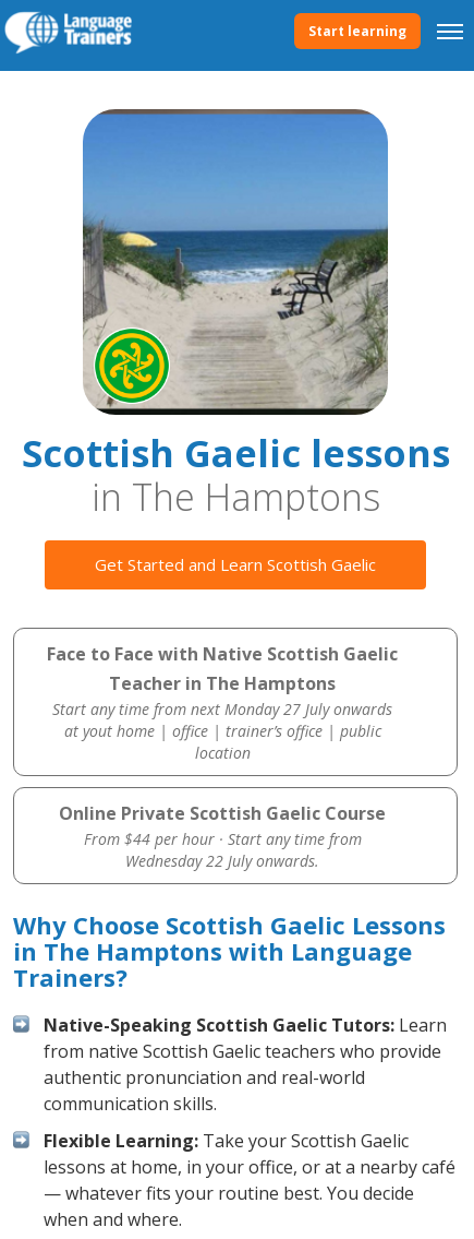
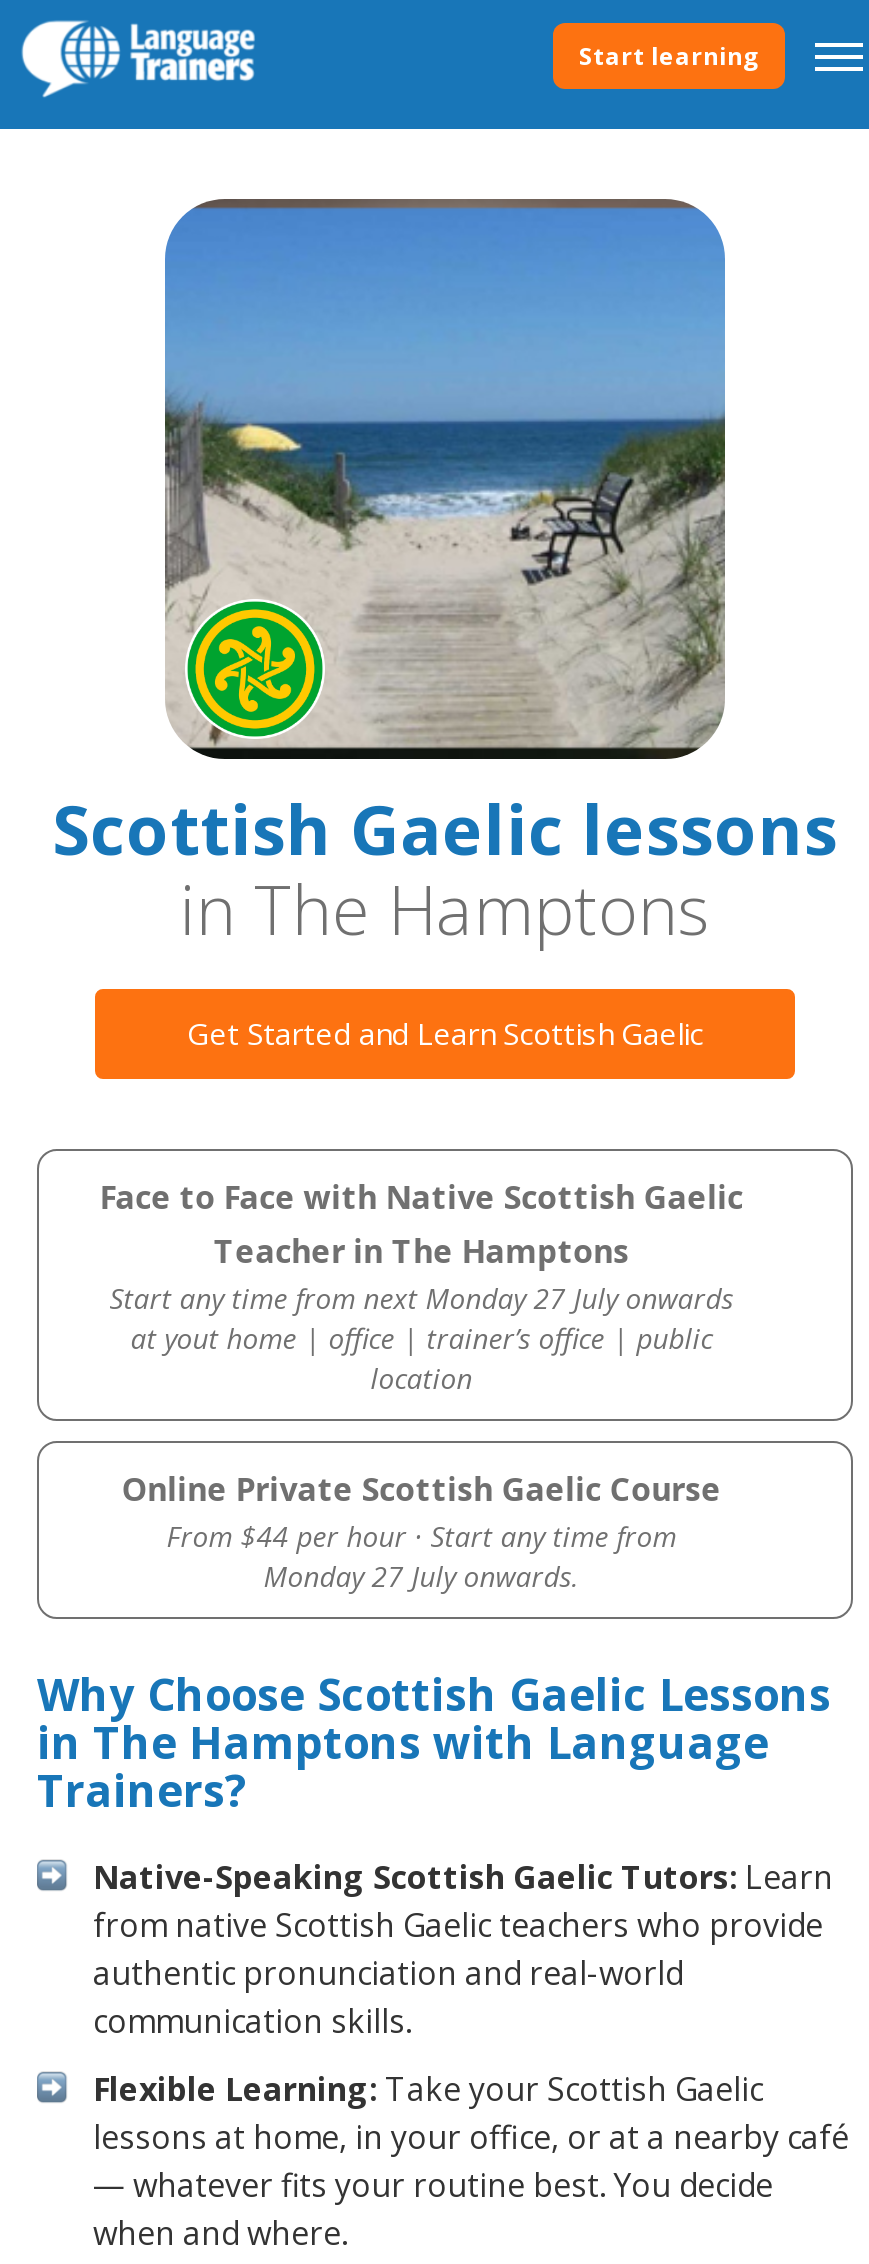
- Wednesday 22 July onwards.
+ Monday 27 July onwards.
